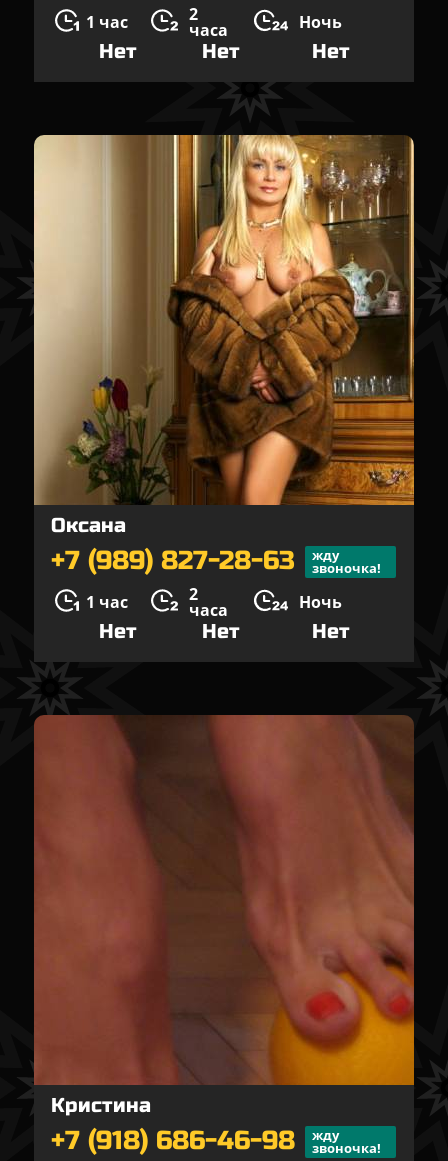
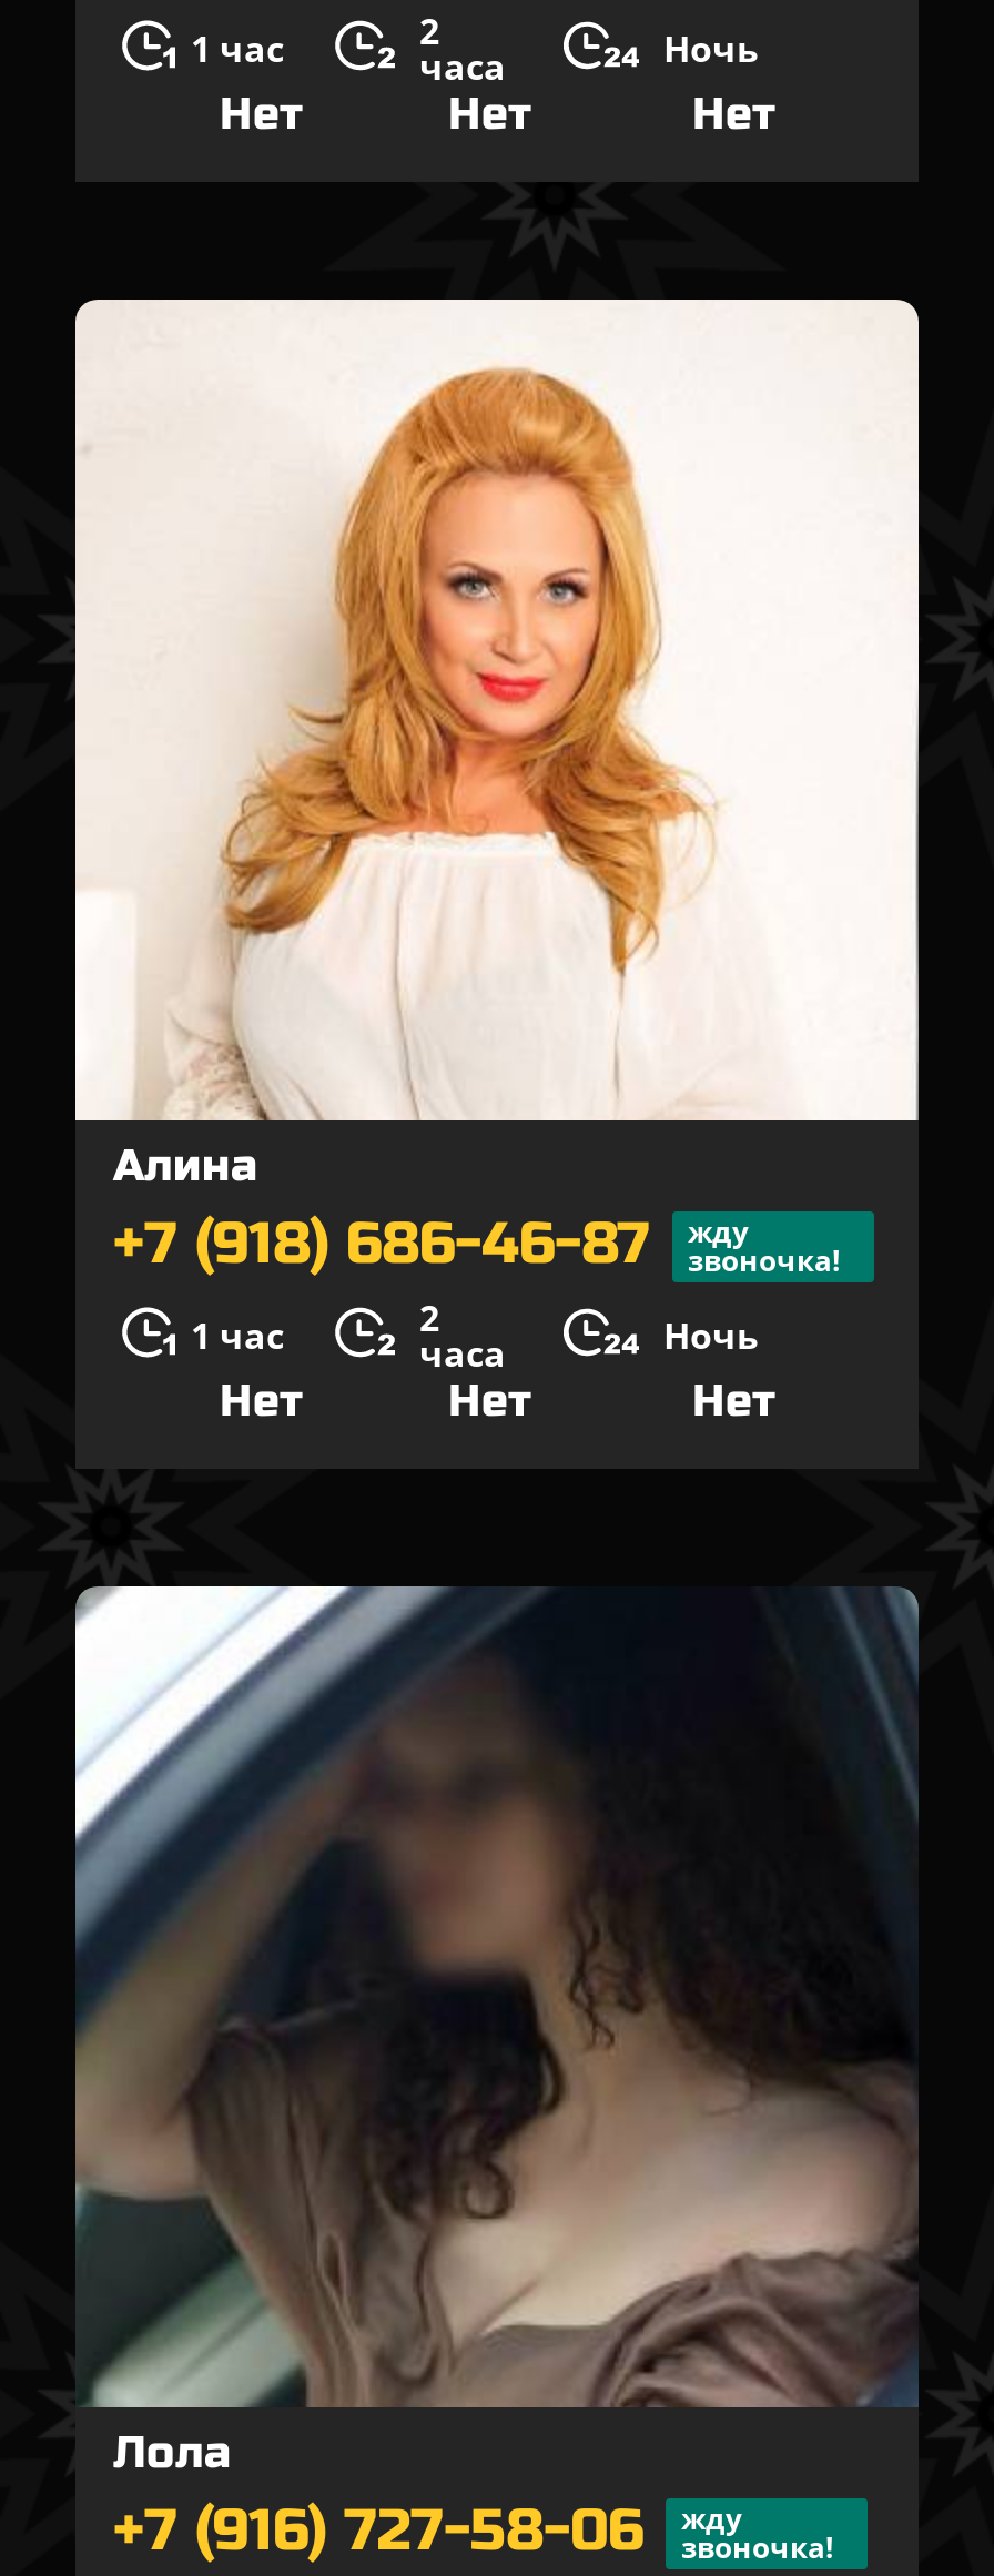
- [image]
- Оксана
- +7 (989) 827-28-63
+ [image]
+ Алина
+ +7 (918) 686-46-87

- [image]
- Кристина
- +7 (918) 686-46-98
+ [image]
+ Лола
+ +7 (916) 727-58-06
